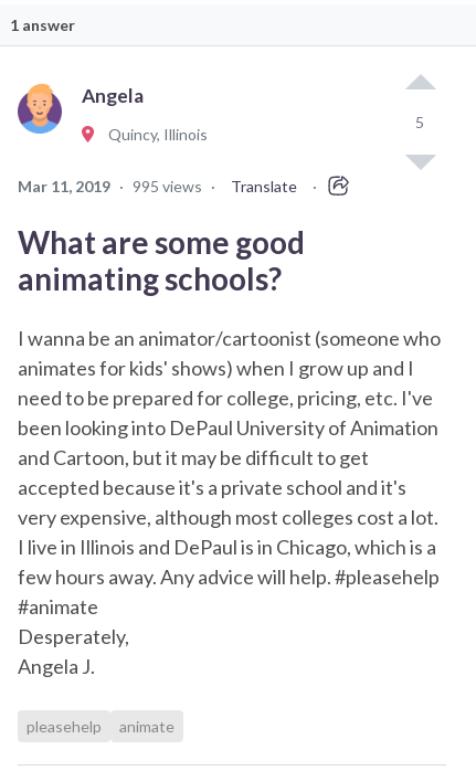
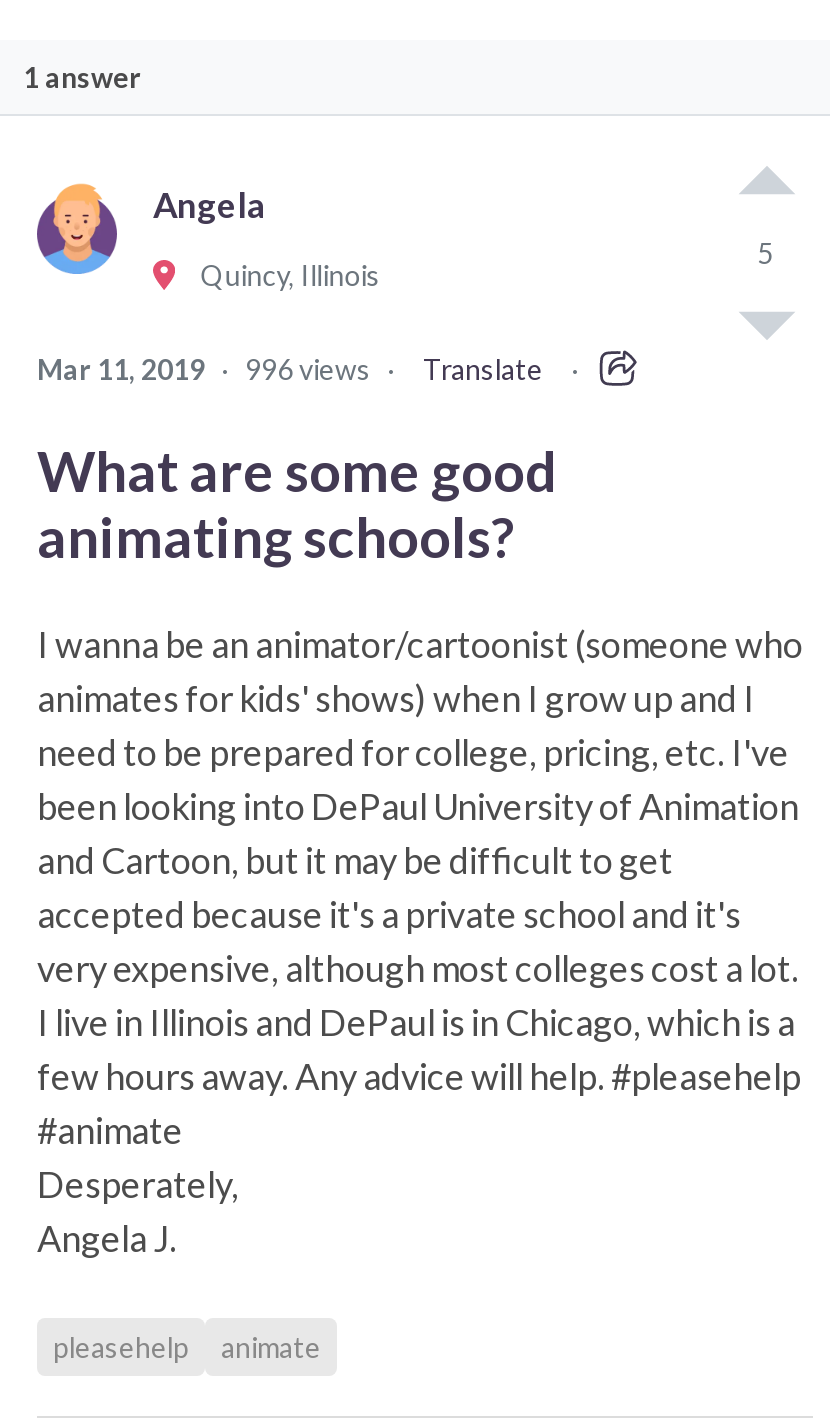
- Mar 11, 2019 · 995 views ·
+ Mar 11, 2019 · 996 views ·
